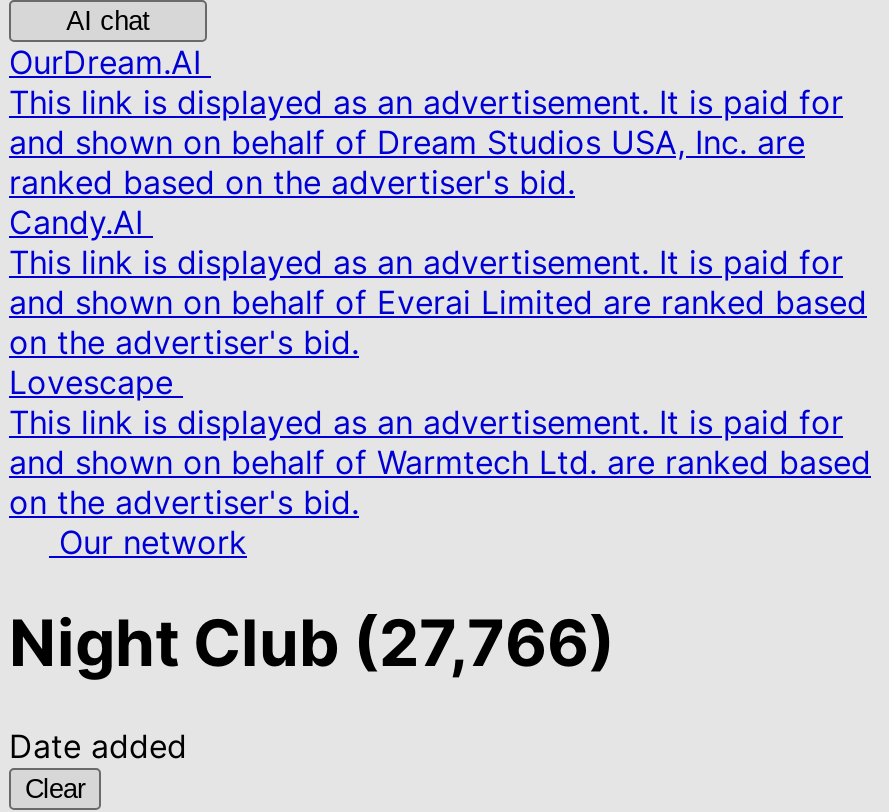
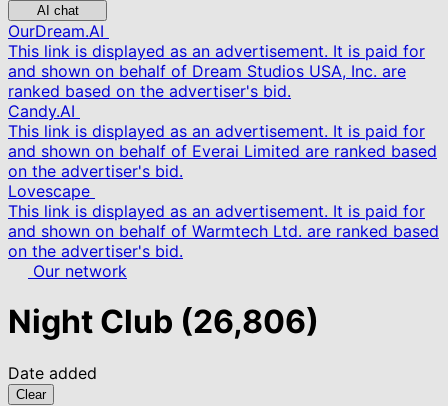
- Night Club (27,766)
+ Night Club (26,806)
